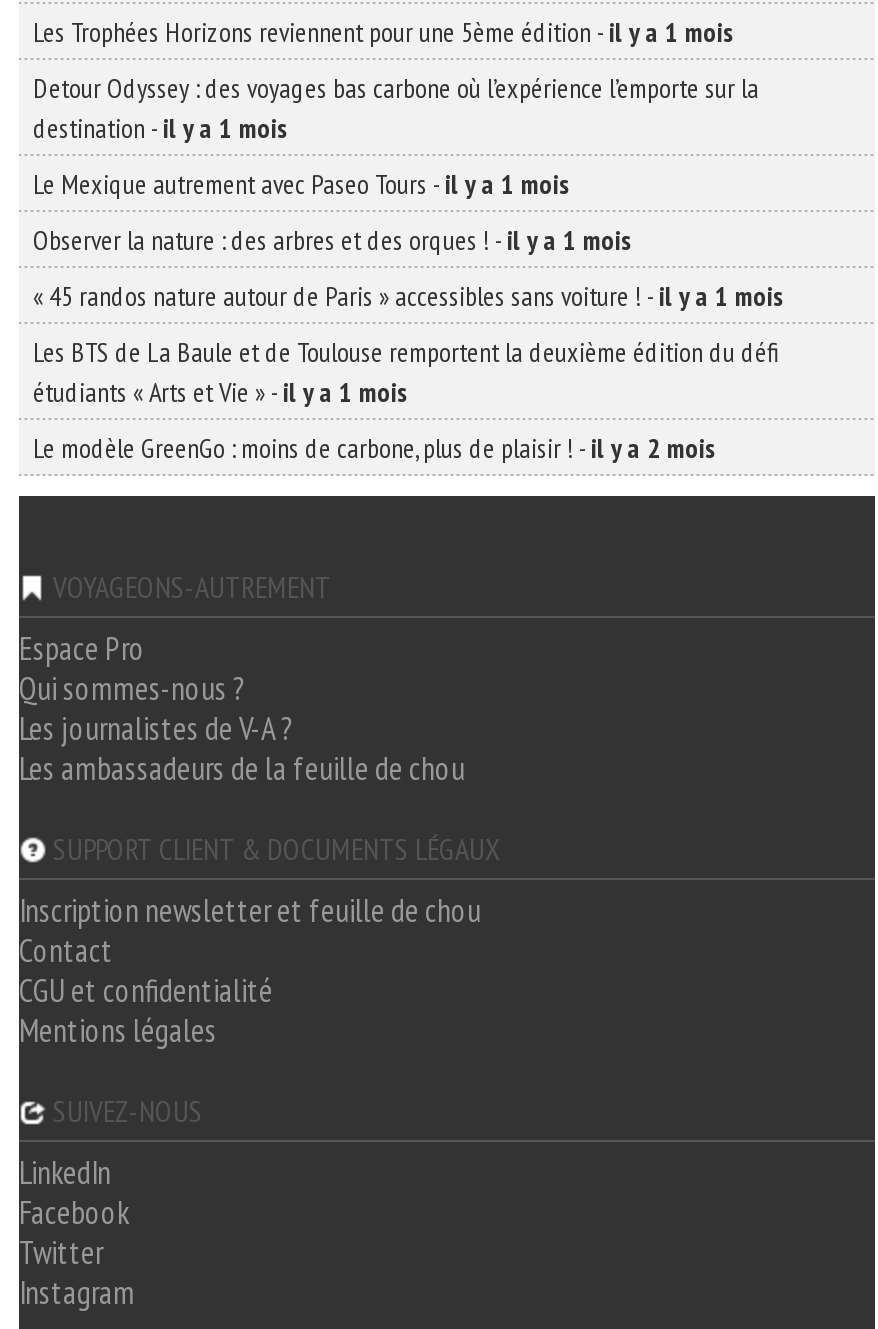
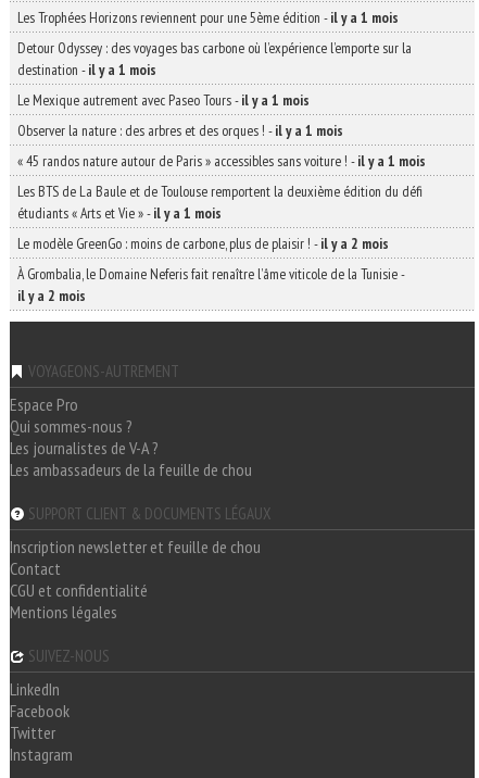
+ À Grombalia, le Domaine Neferis fait renaître l’âme viticole de la Tunisie -
+ il y a 2 mois
